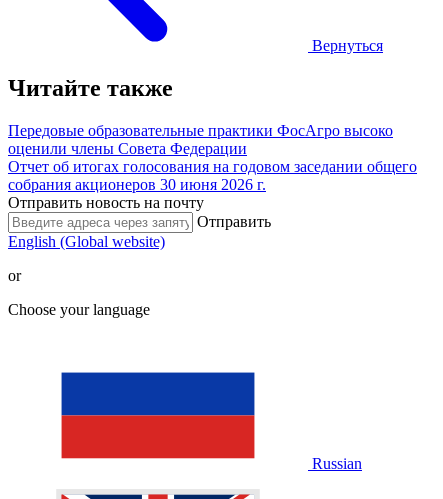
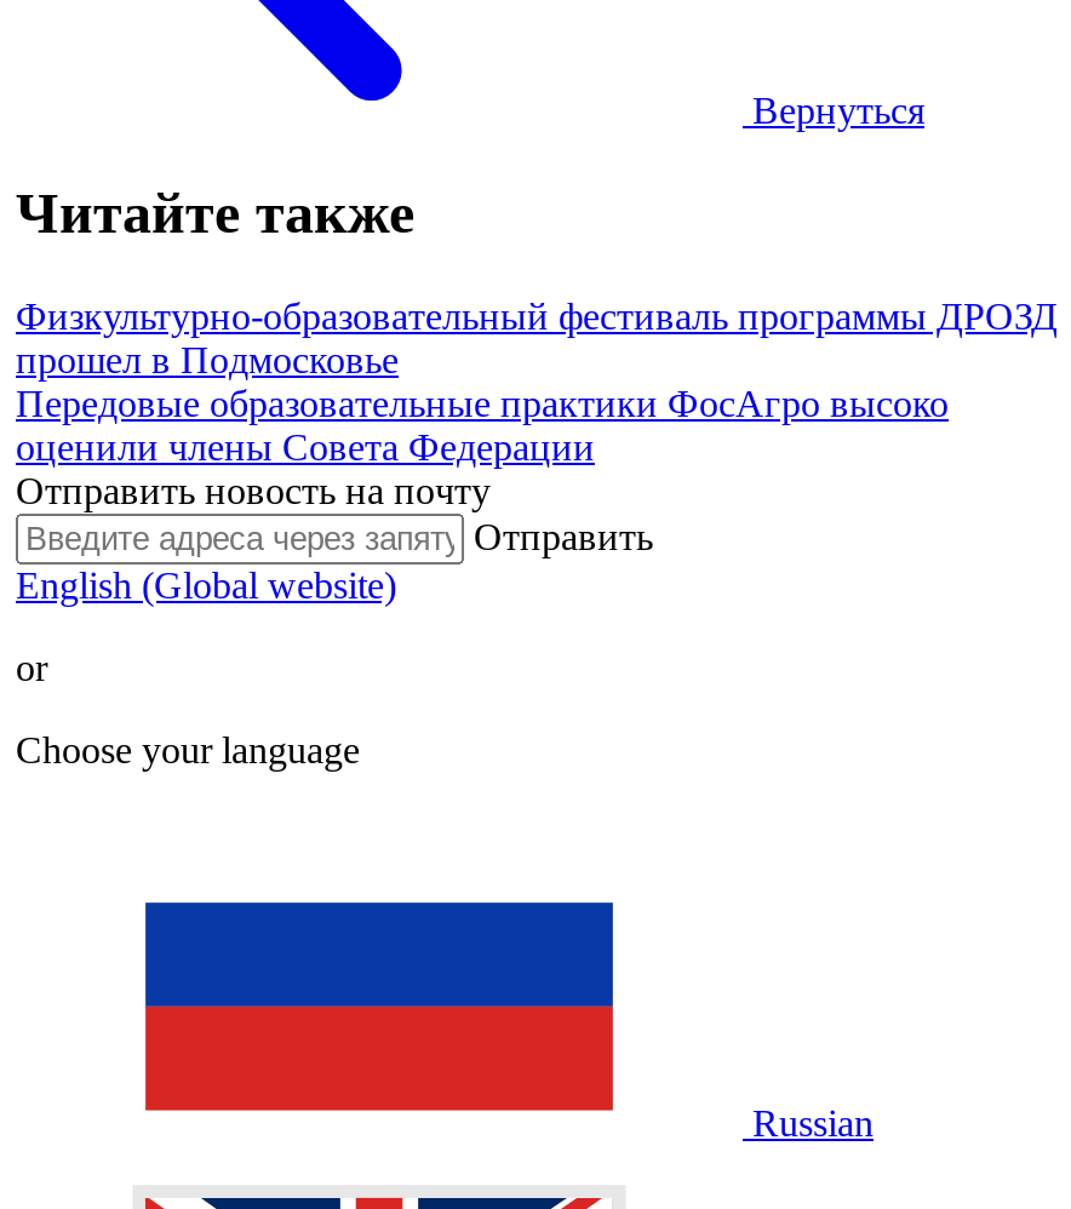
+ Физкультурно-образовательный фестиваль программы ДРОЗД
+ прошел в Подмосковье

moved down: Передовые образовательные практики ФосАгро высоко | оценили члены Совета Федерации

- Отчет об итогах голосования на годовом заседании общего
- собрания акционеров 30 июня 2026 г.
